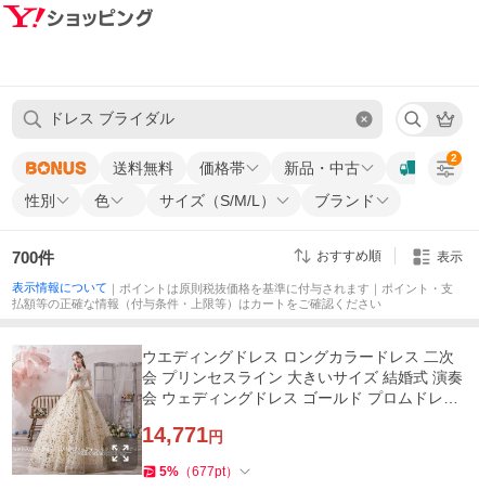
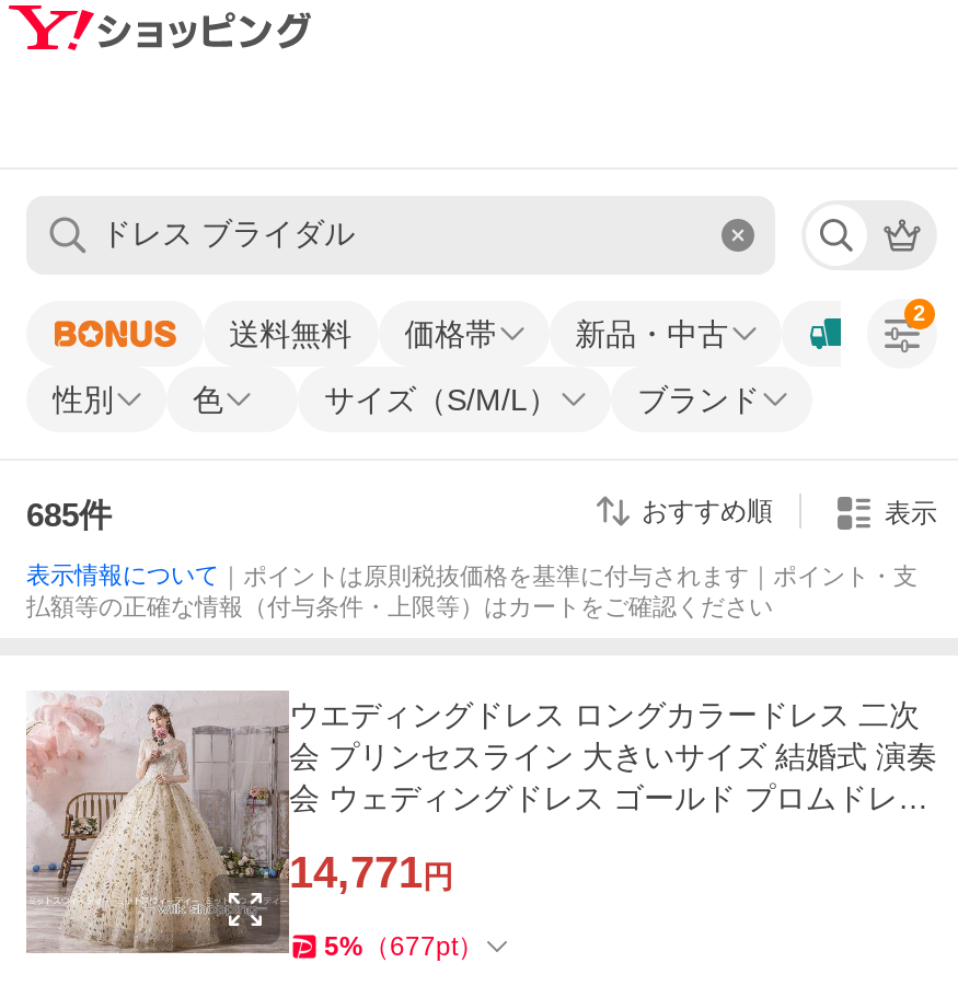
- 700件
+ 685件
